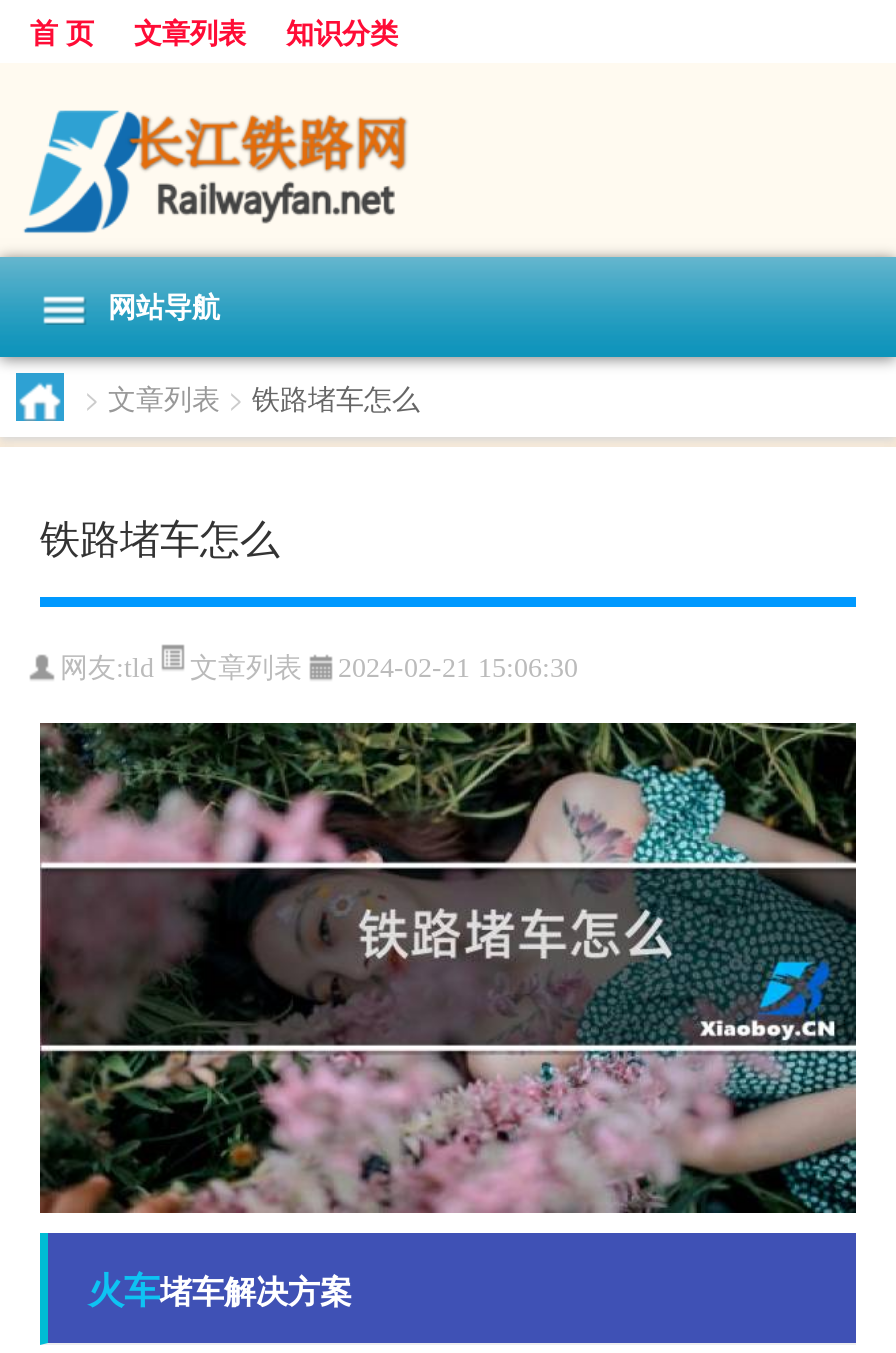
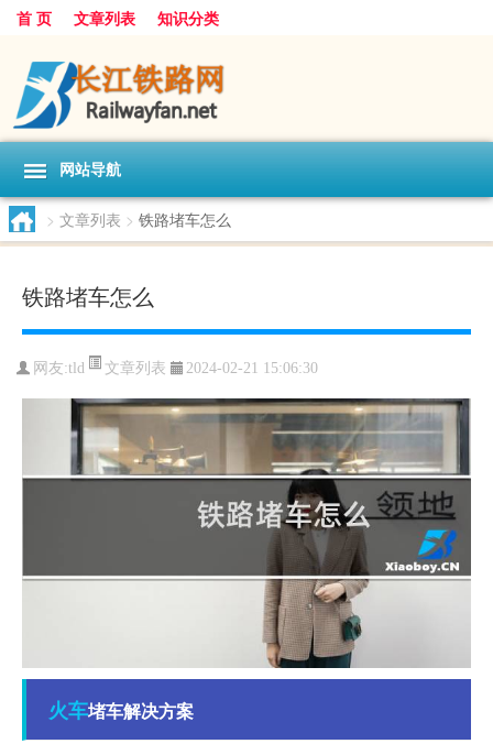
- [image]
+ [image]
